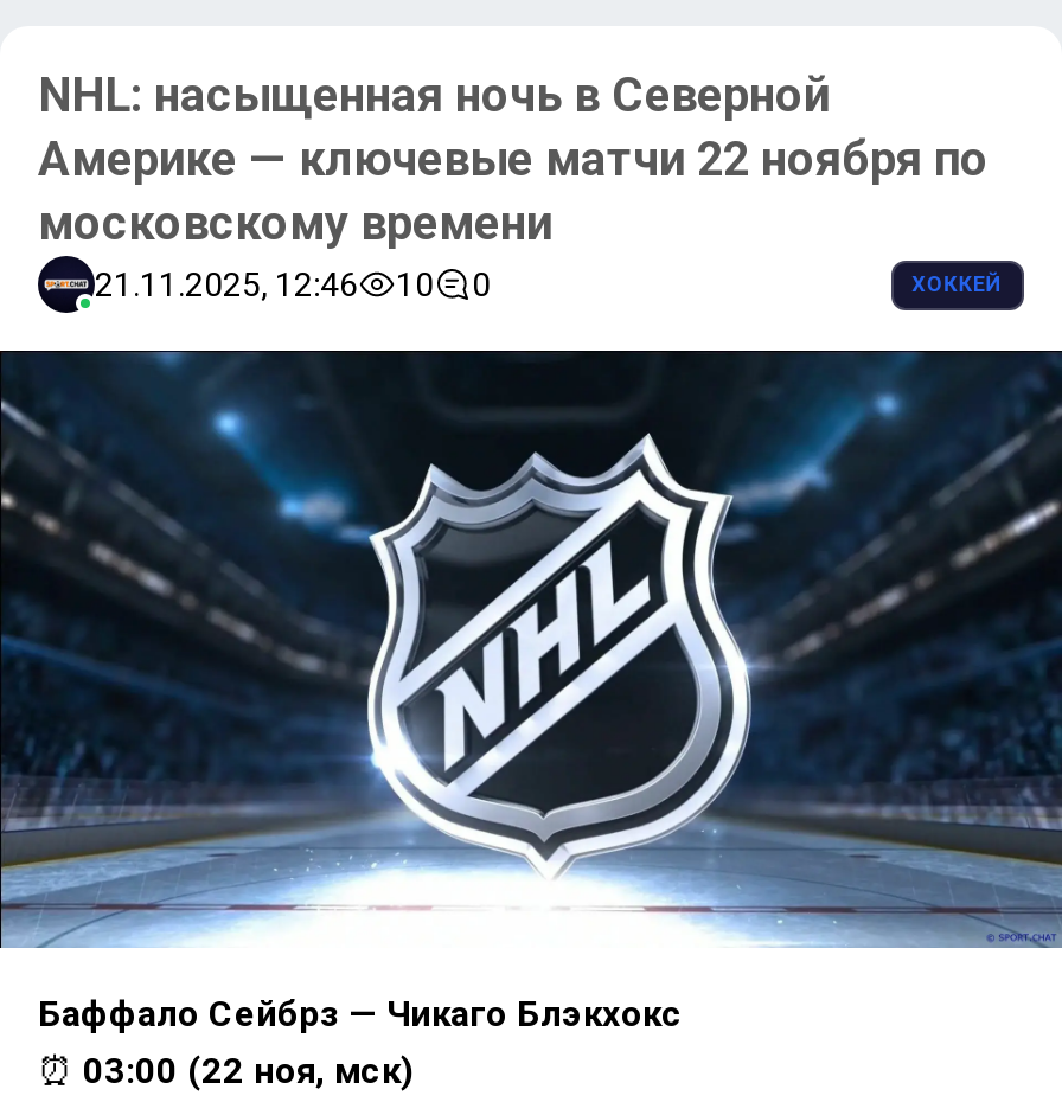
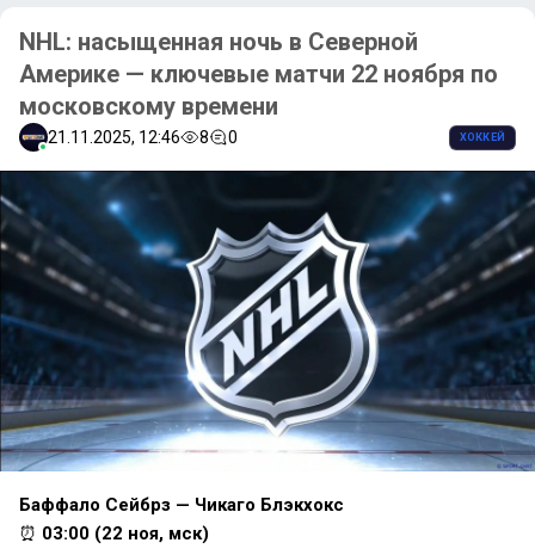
- 21.11.2025, 12:46 10 0
+ 21.11.2025, 12:46 8 0
